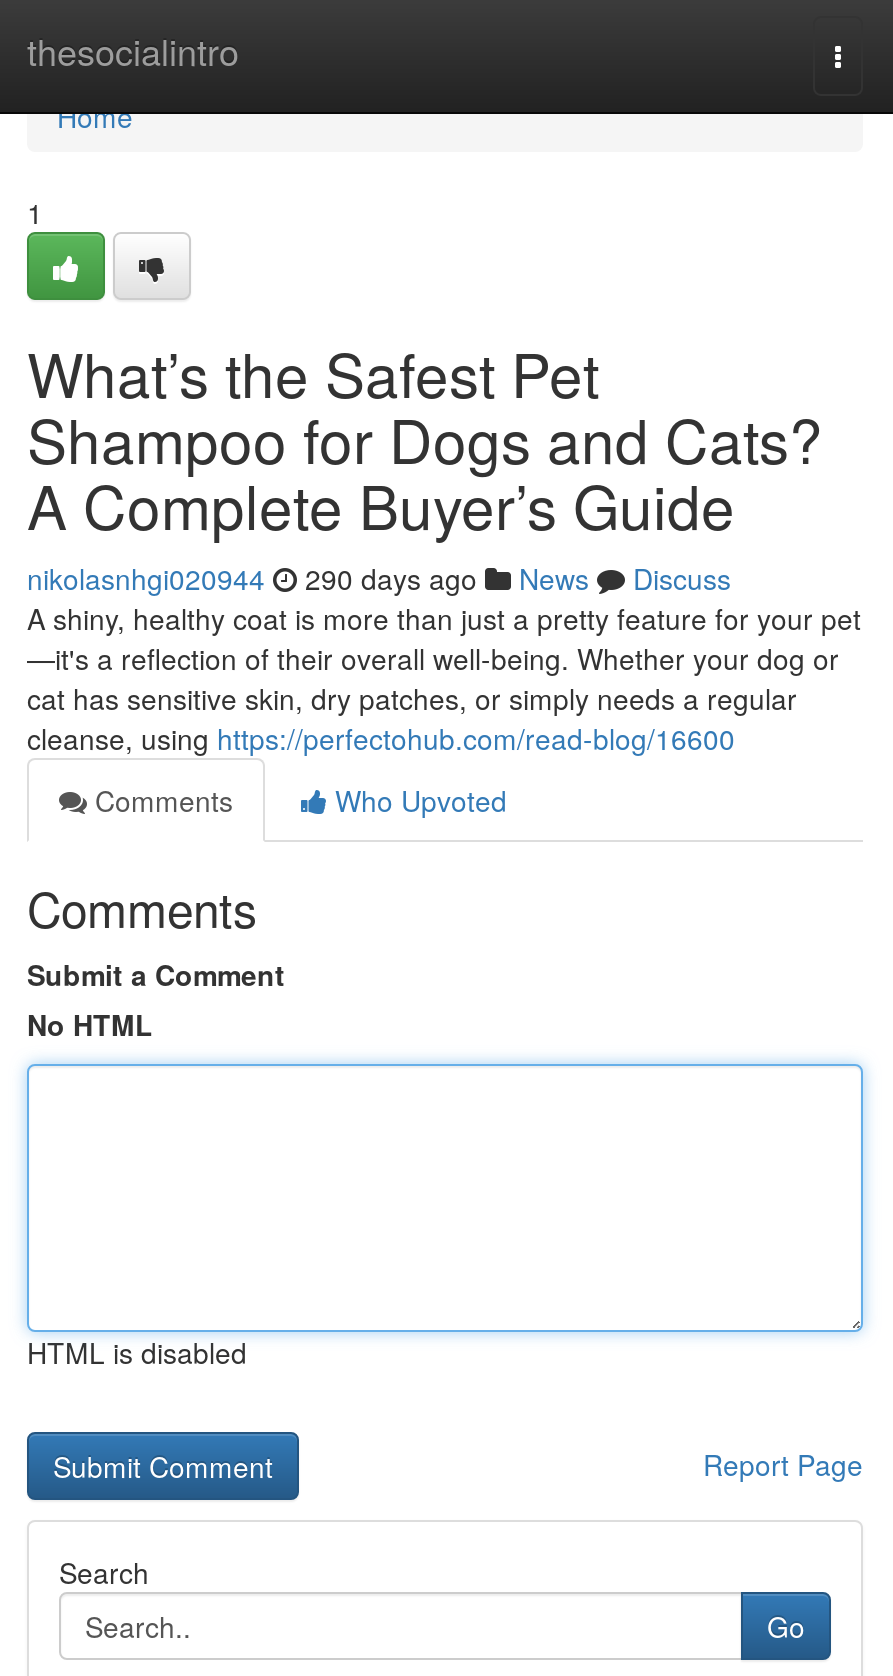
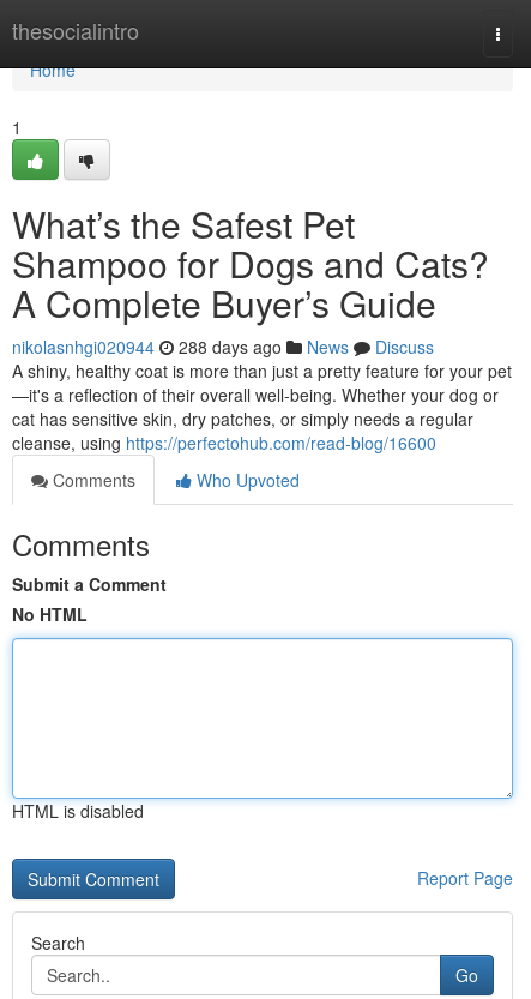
- nikolasnhgi020944 290 days ago News Discuss
+ nikolasnhgi020944 288 days ago News Discuss
